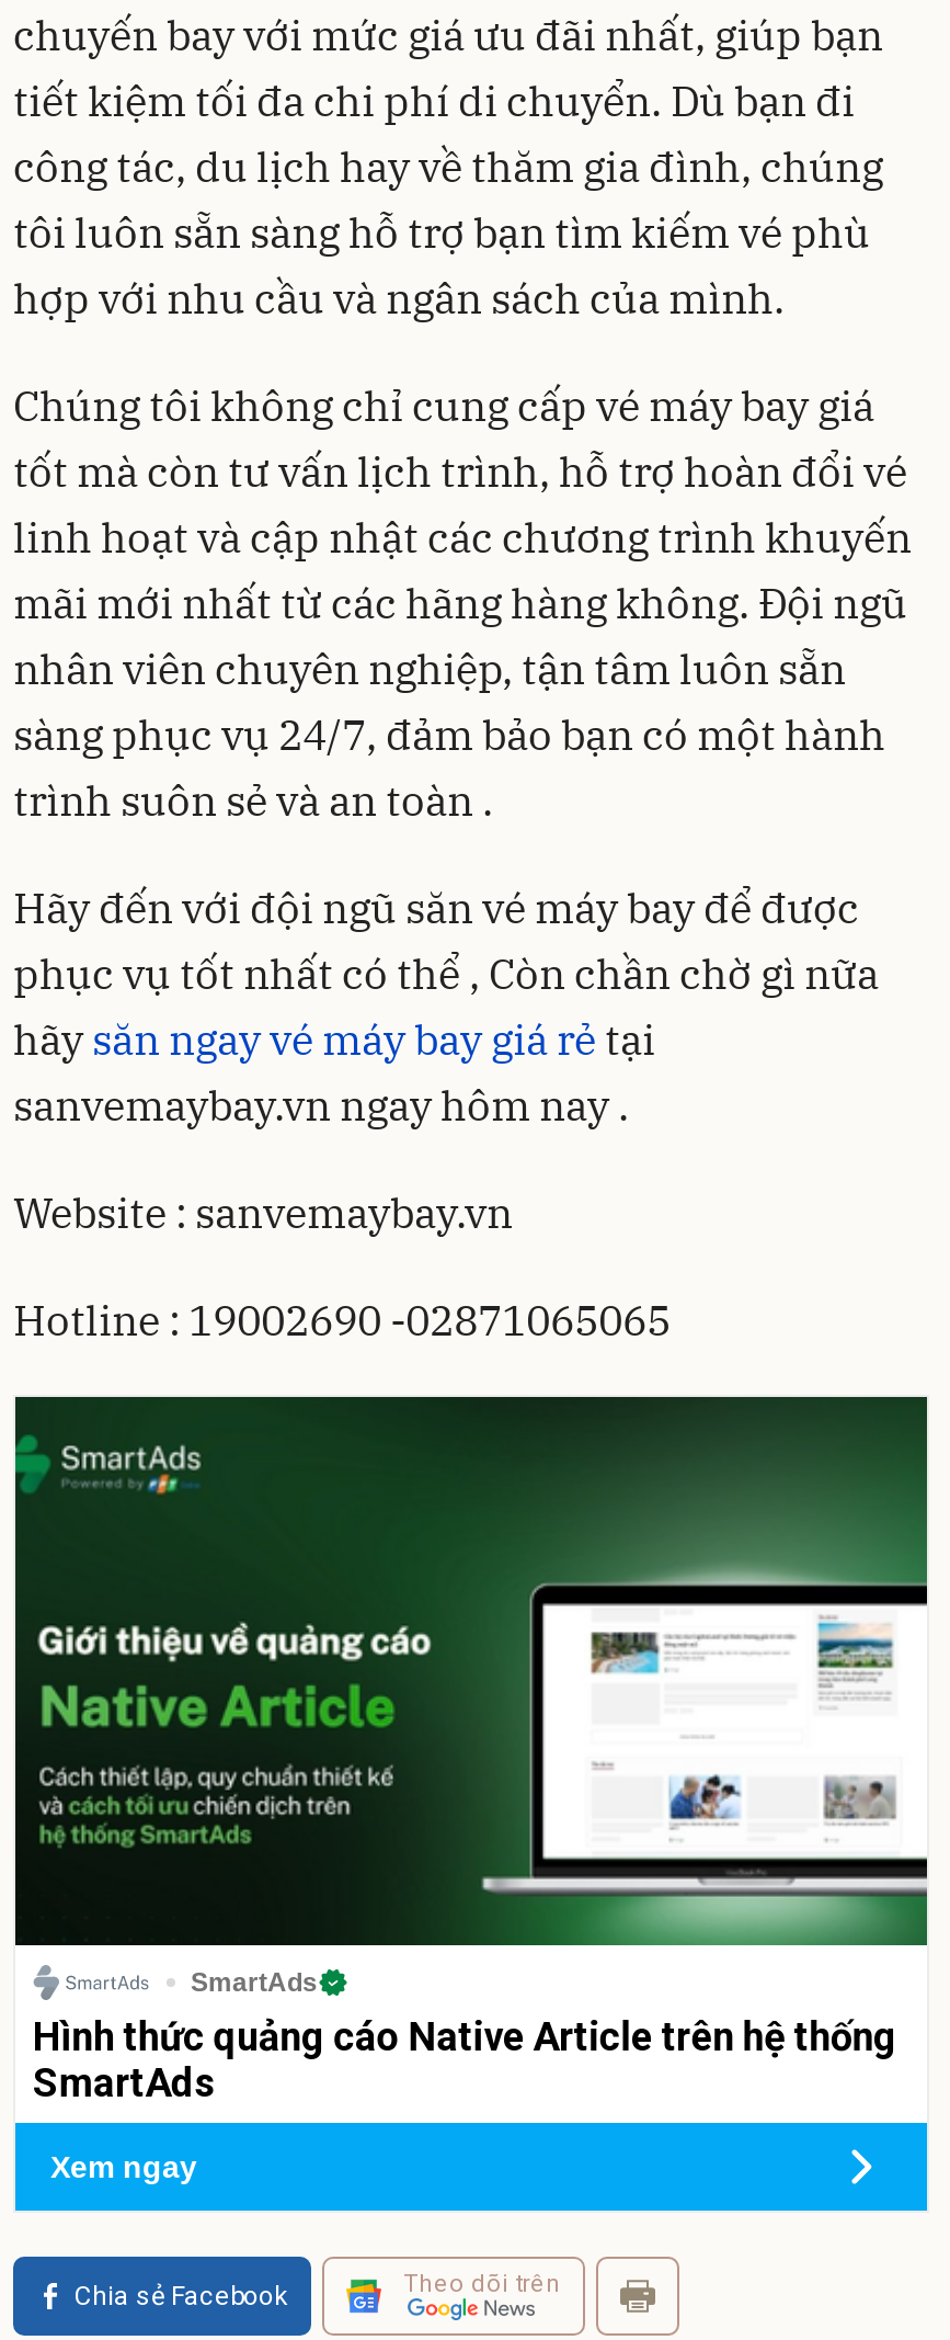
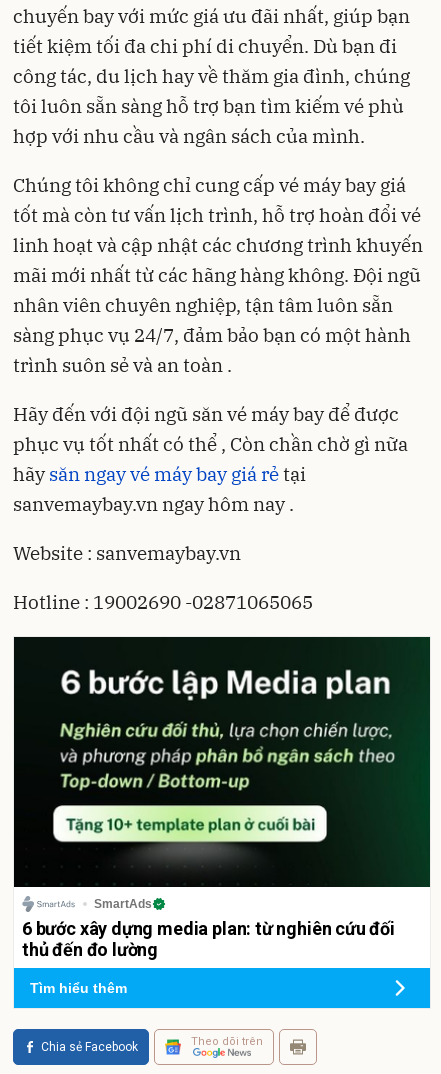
- [image]
- Hình thức quảng cáo Native Article trên hệ thống
- SmartAds
+ [image]
+ 6 bước xây dựng media plan: từ nghiên cứu đối
+ thủ đến đo lường

- Xem ngay
+ Tìm hiểu thêm
